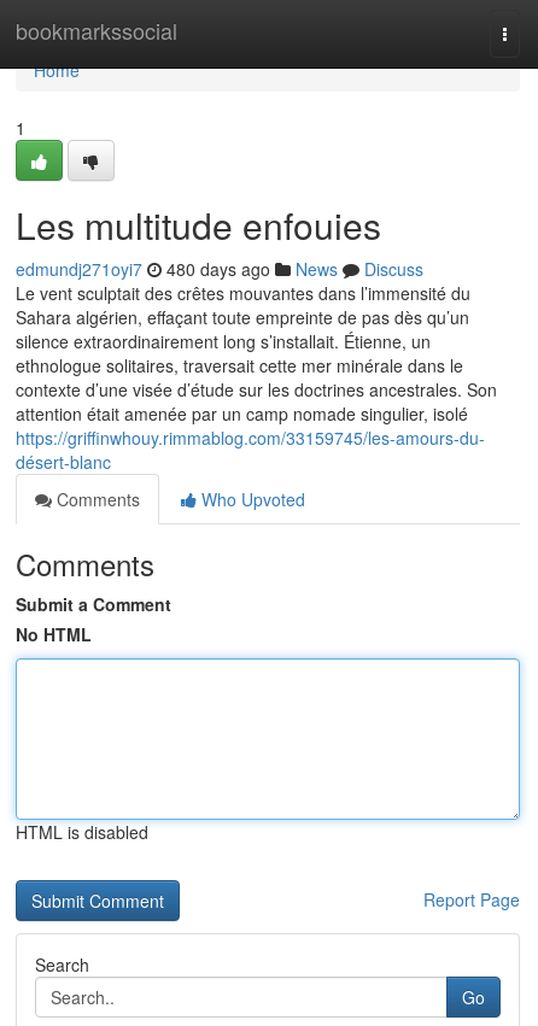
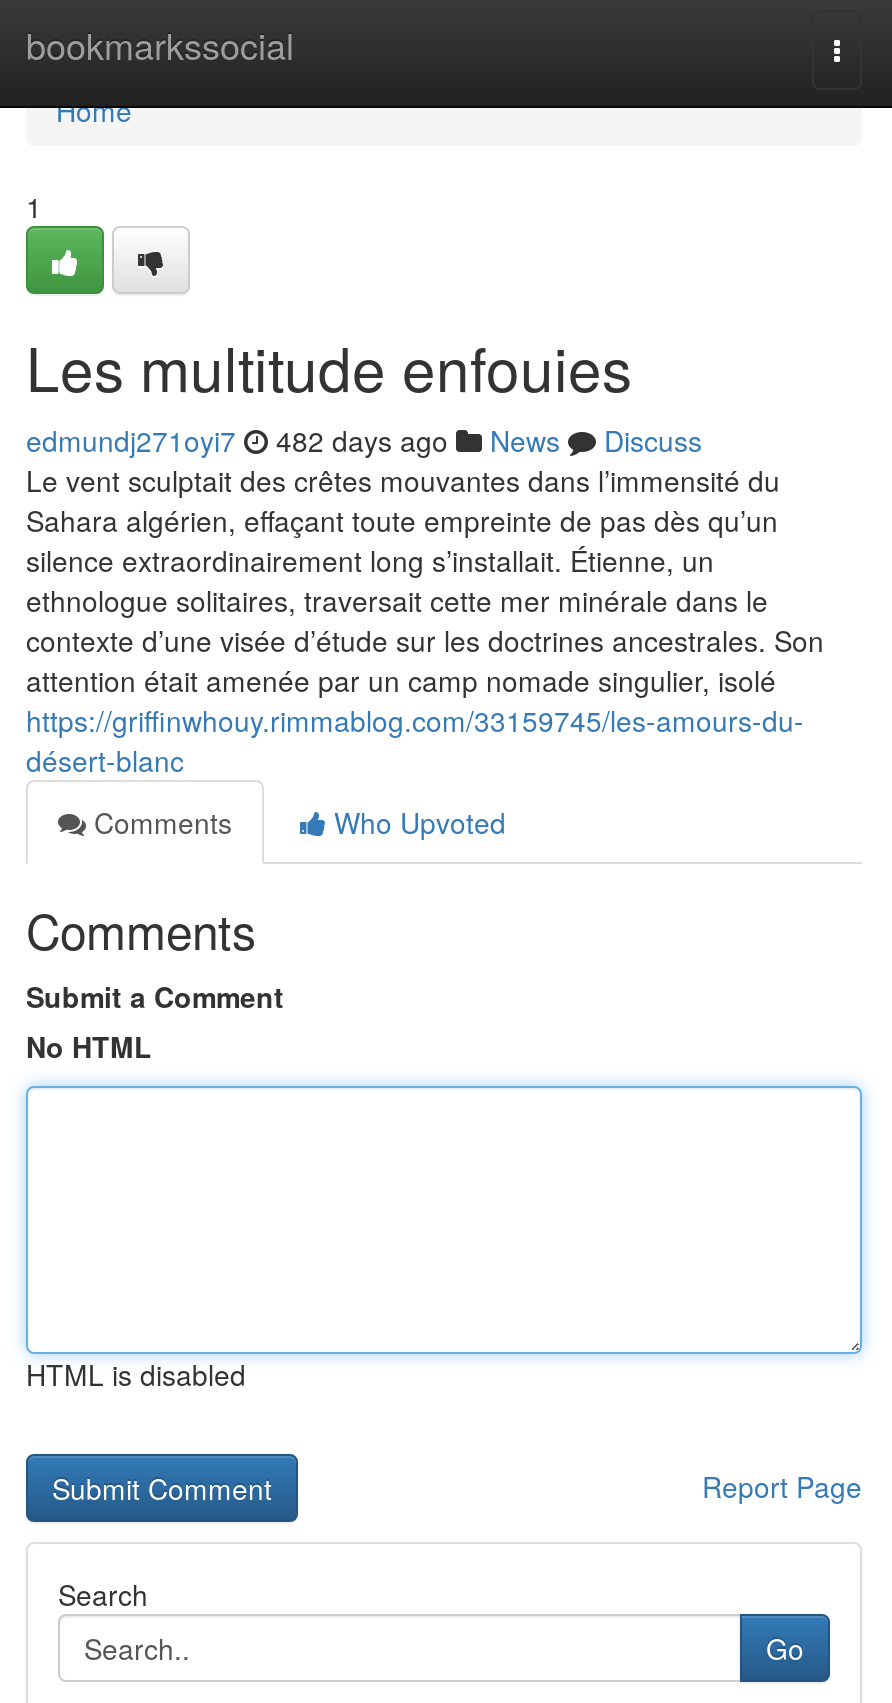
- edmundj271oyi7 480 days ago News Discuss
+ edmundj271oyi7 482 days ago News Discuss
